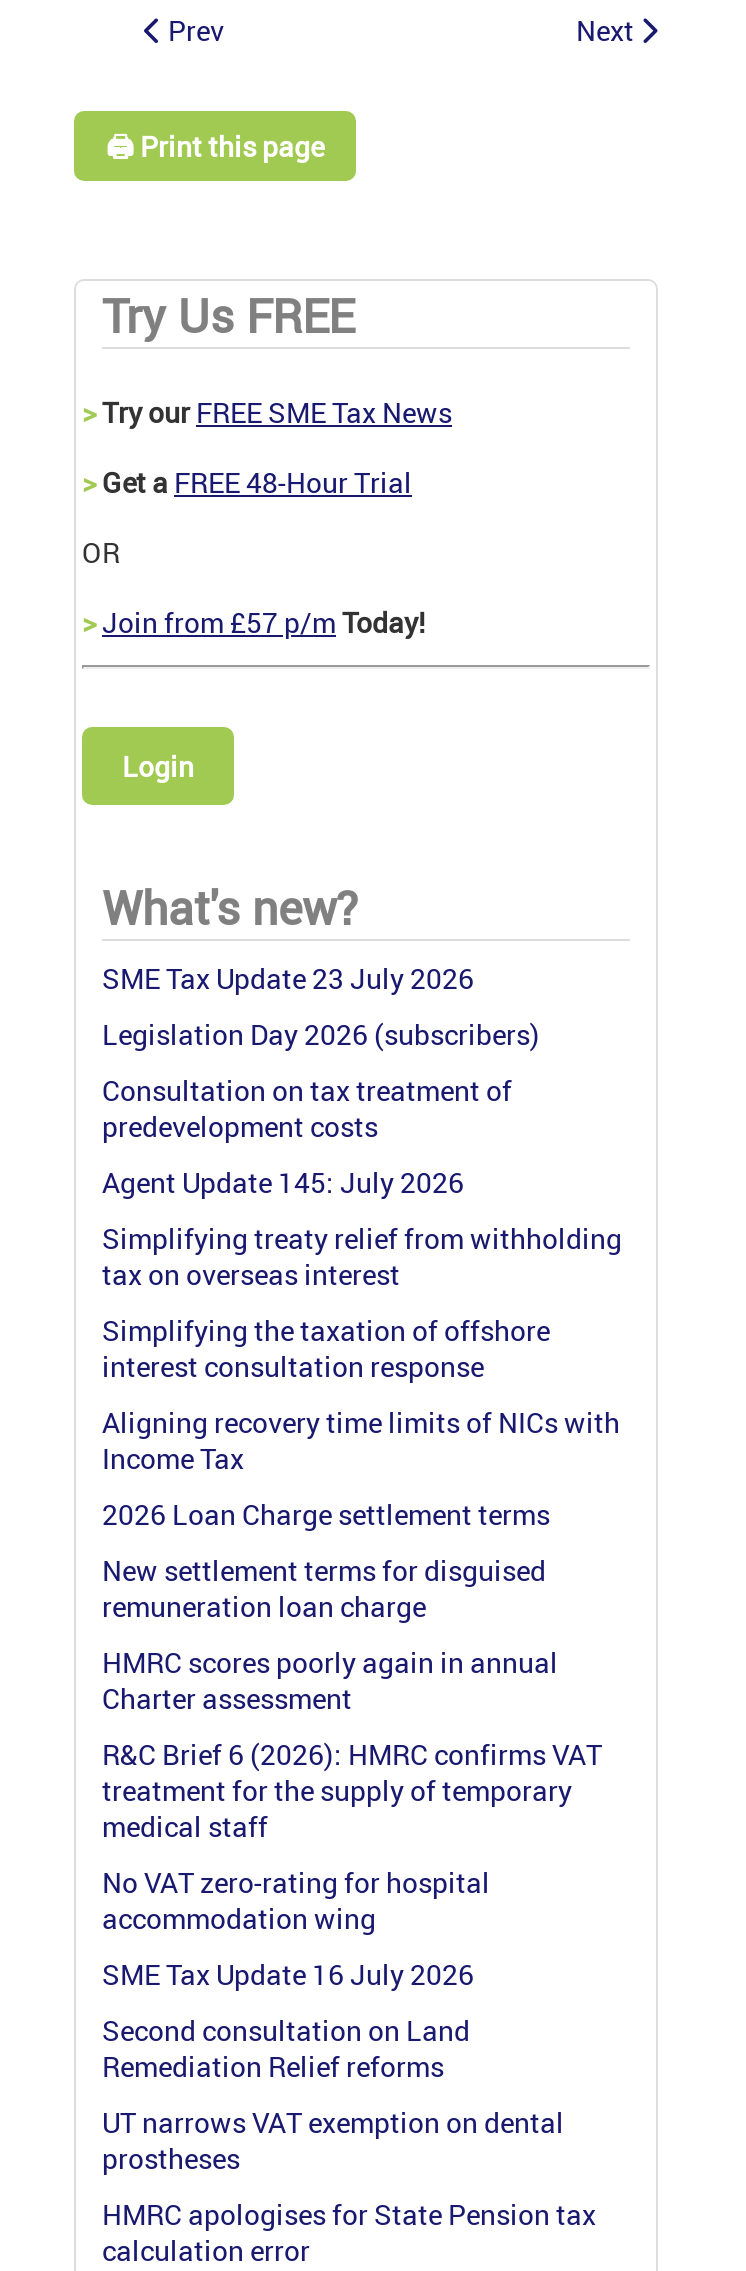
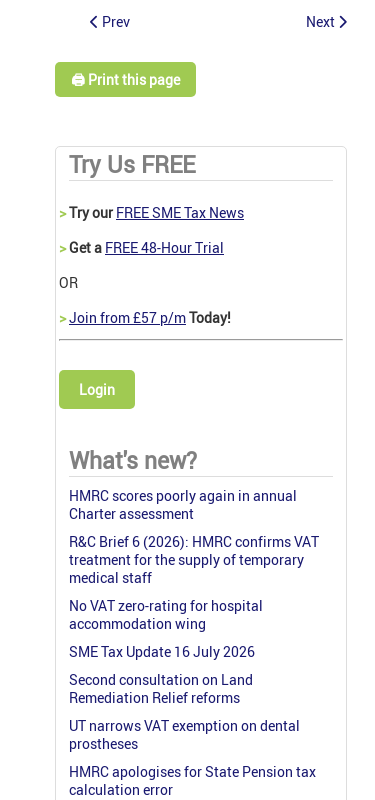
- SME Tax Update 23 July 2026
- Legislation Day 2026 (subscribers)
- Consultation on tax treatment of
- predevelopment costs
- Agent Update 145: July 2026
- Simplifying treaty relief from withholding
- tax on overseas interest
- Simplifying the taxation of offshore
- interest consultation response
- Aligning recovery time limits of NICs with
- Income Tax
- 2026 Loan Charge settlement terms
- New settlement terms for disguised
- remuneration loan charge
